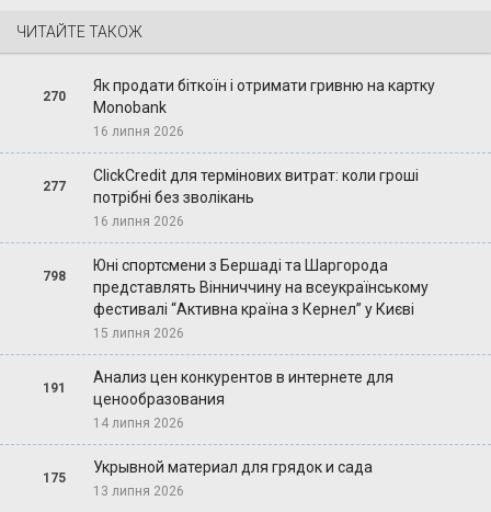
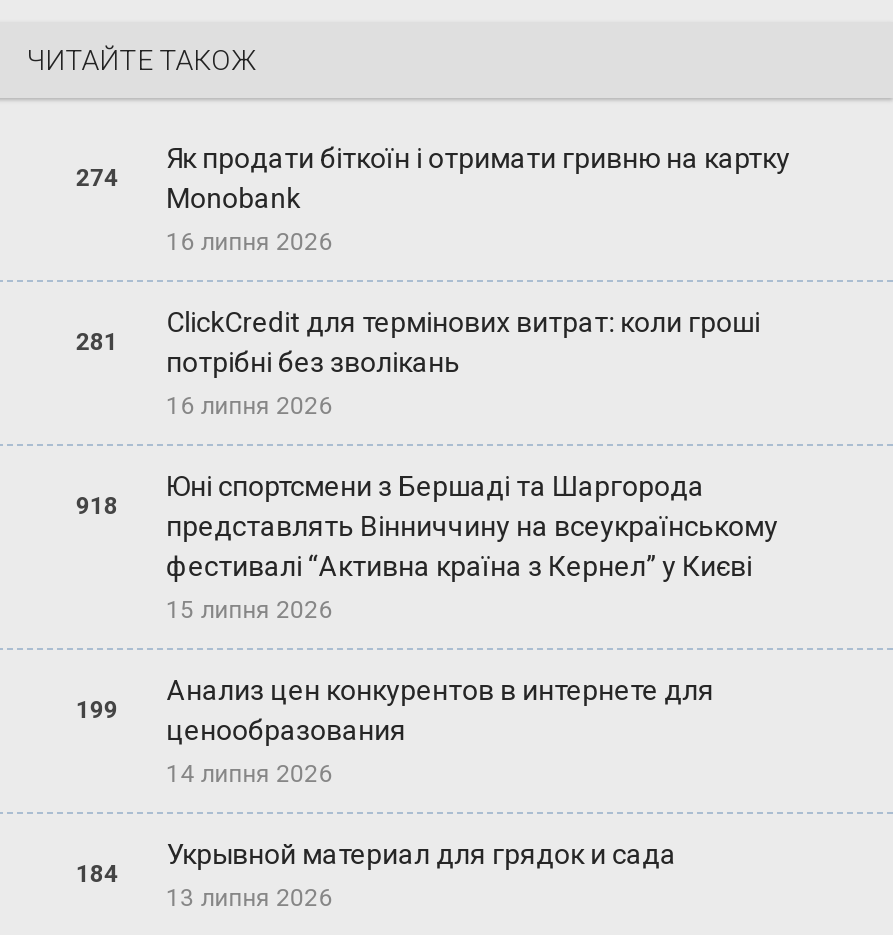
- 270
+ 274

- 277
+ 281

- 798
+ 918

- 191
+ 199

- 175
+ 184
